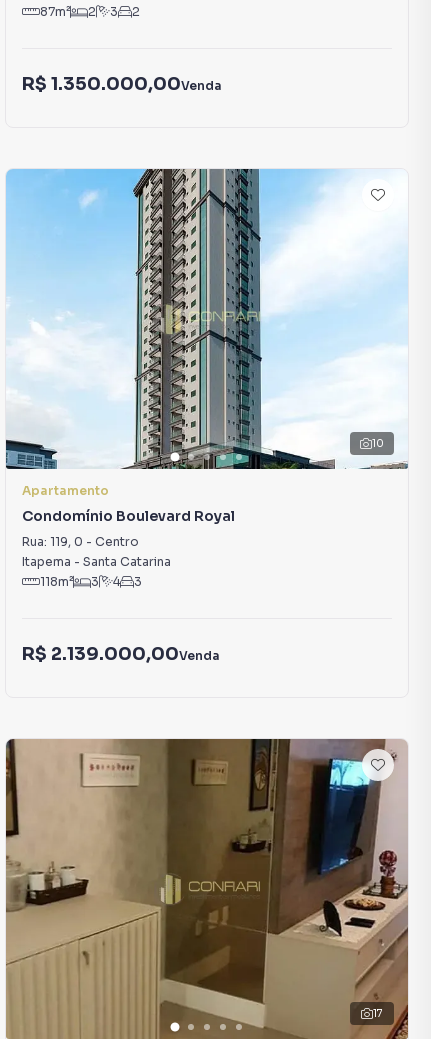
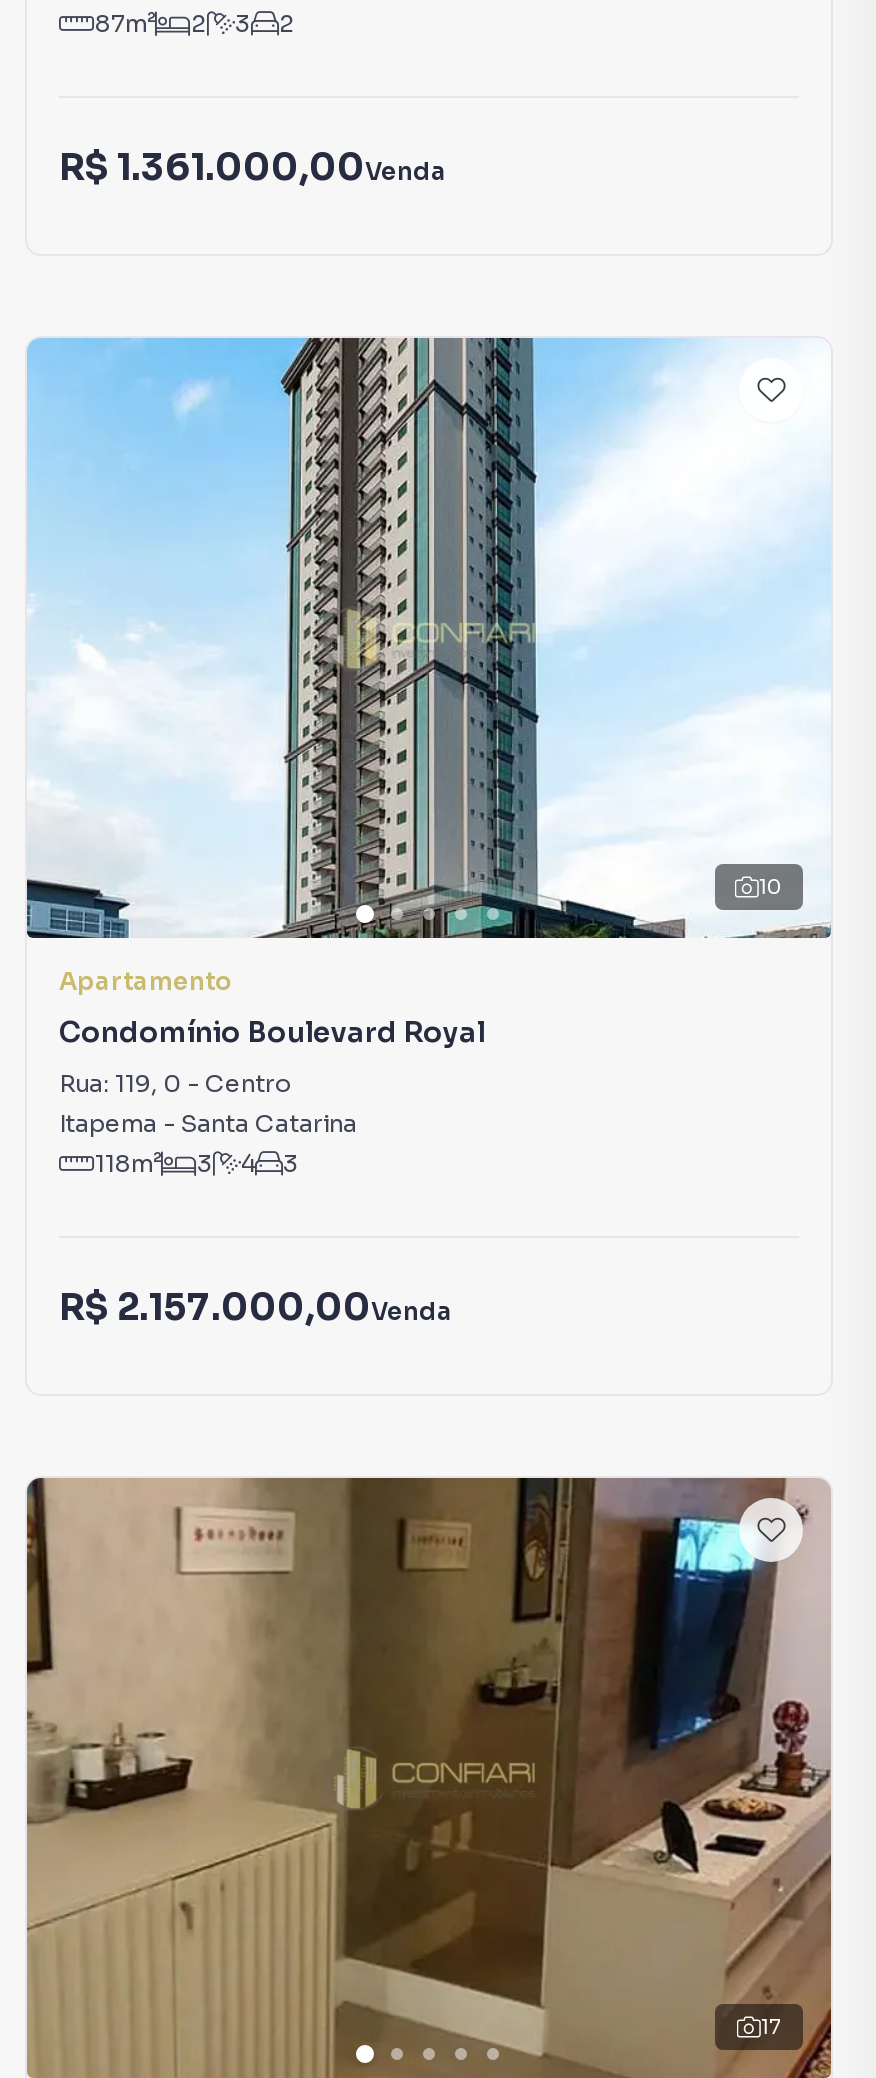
- R$ 1.350.000,00Venda
+ R$ 1.361.000,00Venda

- R$ 2.139.000,00Venda
+ R$ 2.157.000,00Venda
